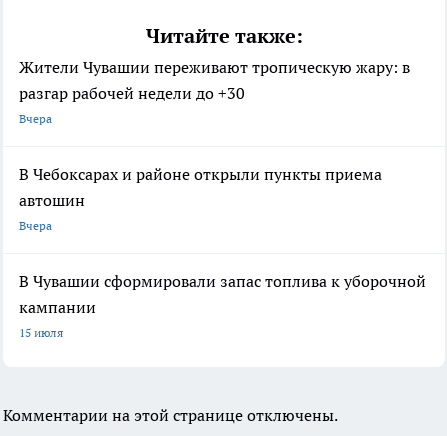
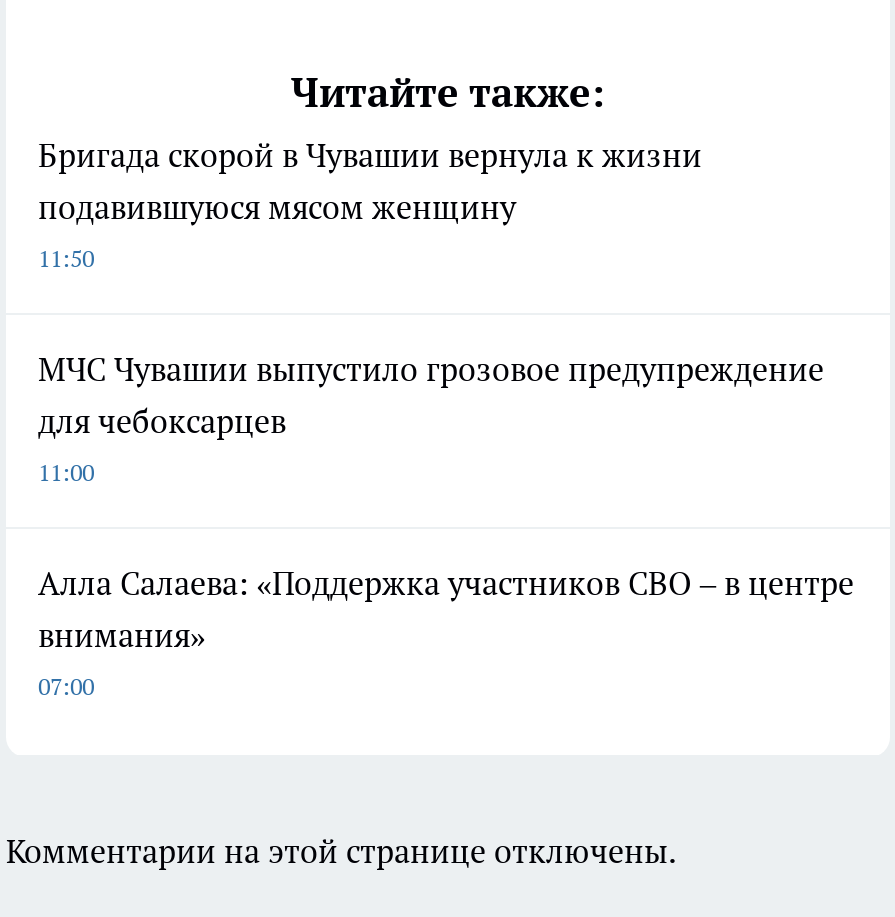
- Жители Чувашии переживают тропическую жару: в
- разгар рабочей недели до +30
- Вчера
+ Бригада скорой в Чувашии вернула к жизни
+ подавившуюся мясом женщину
+ 11:50

- В Чебоксарах и районе открыли пункты приема
- автошин
- Вчера
+ МЧС Чувашии выпустило грозовое предупреждение
+ для чебоксарцев
+ 11:00

- В Чувашии сформировали запас топлива к уборочной
- кампании
- 15 июля
+ Алла Салаева: «Поддержка участников СВО – в центре
+ внимания»
+ 07:00
